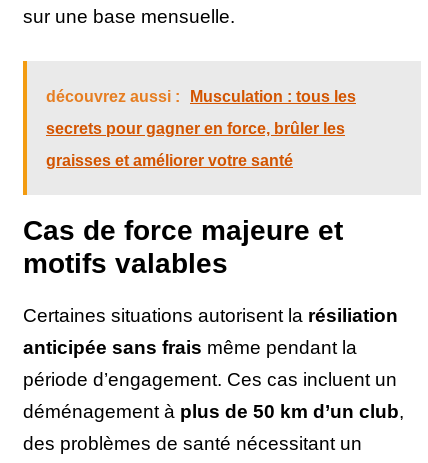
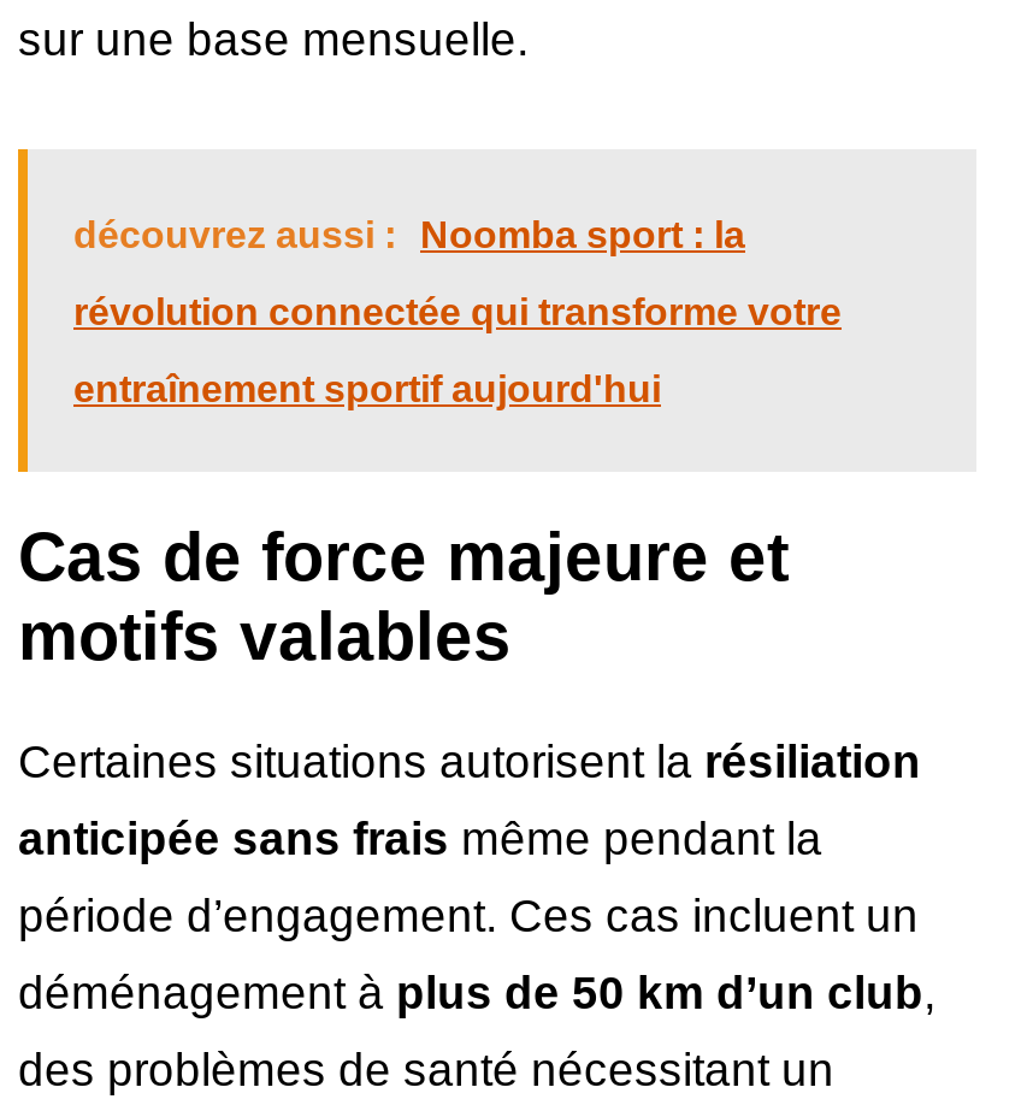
- découvrez aussi : Musculation : tous les
+ découvrez aussi : Noomba sport : la

- secrets pour gagner en force, brûler les
+ révolution connectée qui transforme votre

- graisses et améliorer votre santé
+ entraînement sportif aujourd'hui
